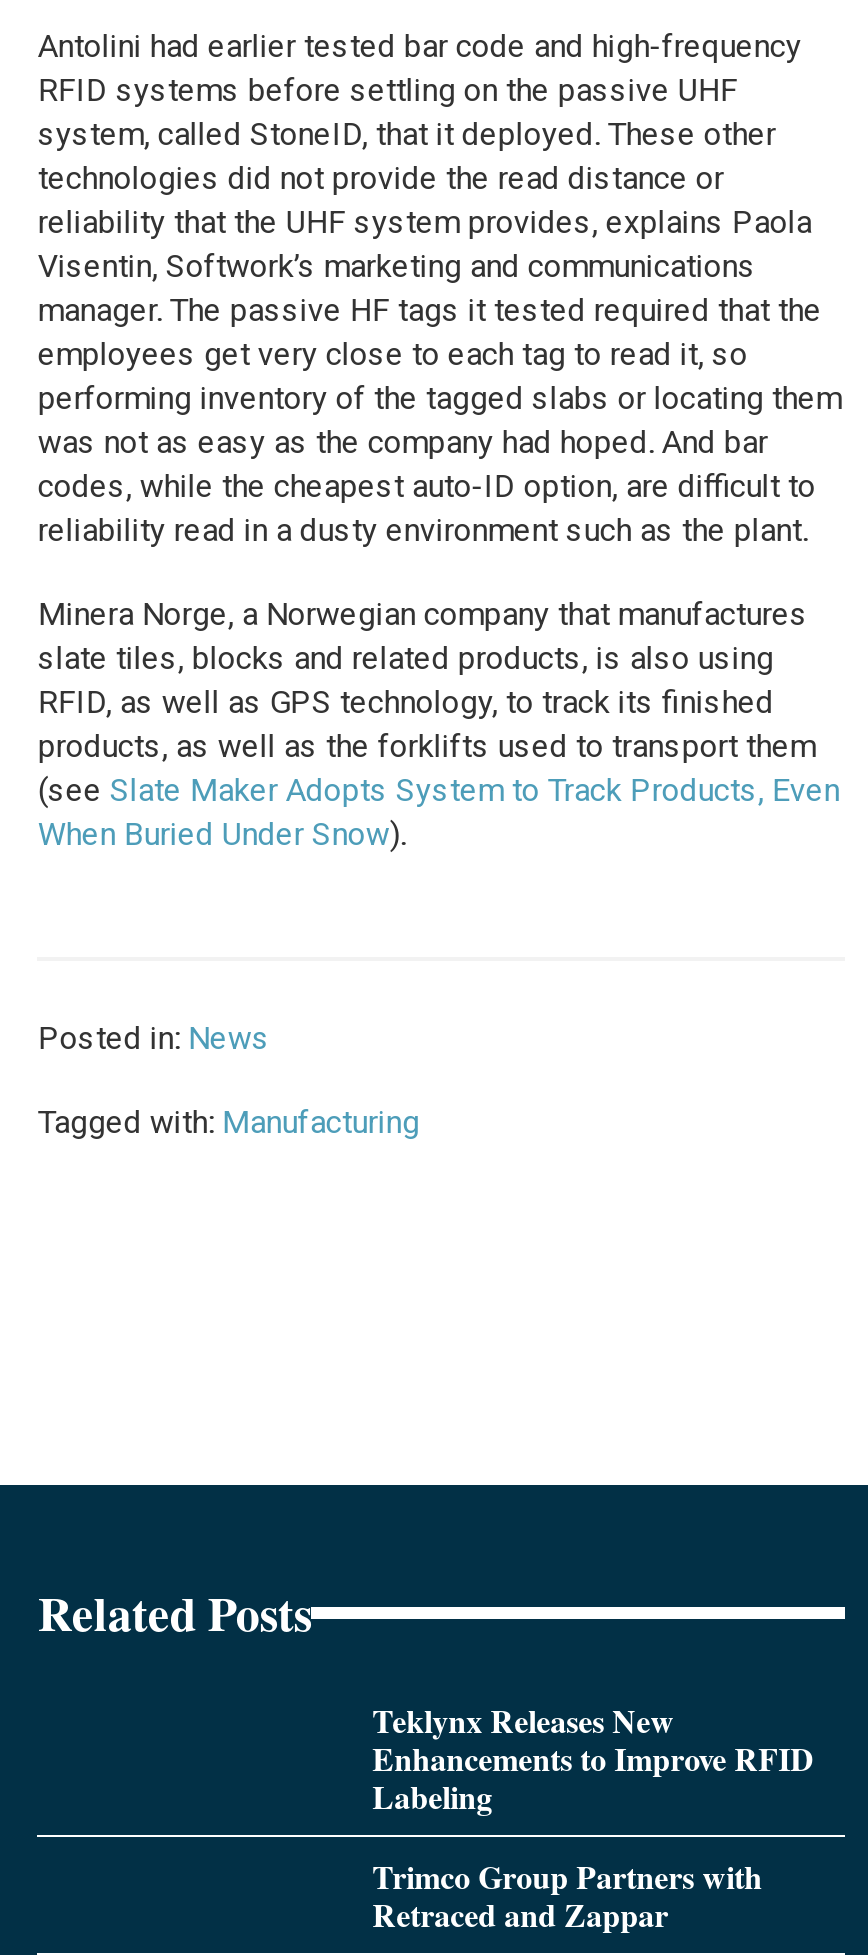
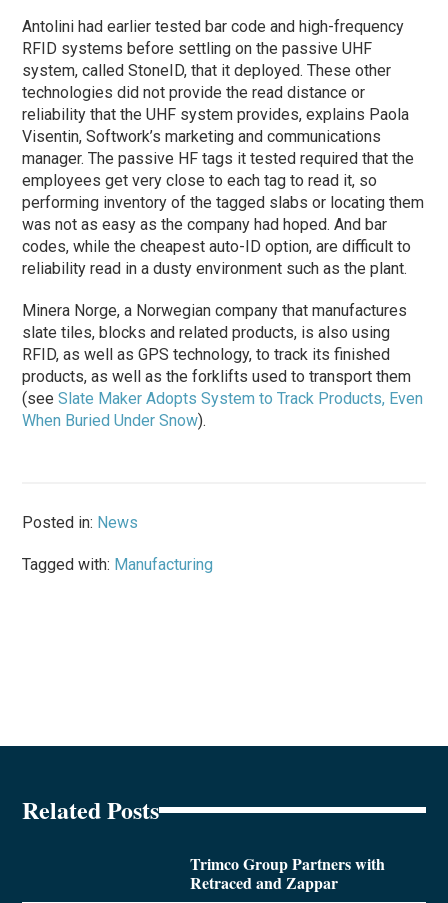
- Teklynx Releases New
- Enhancements to Improve RFID
- Labeling
